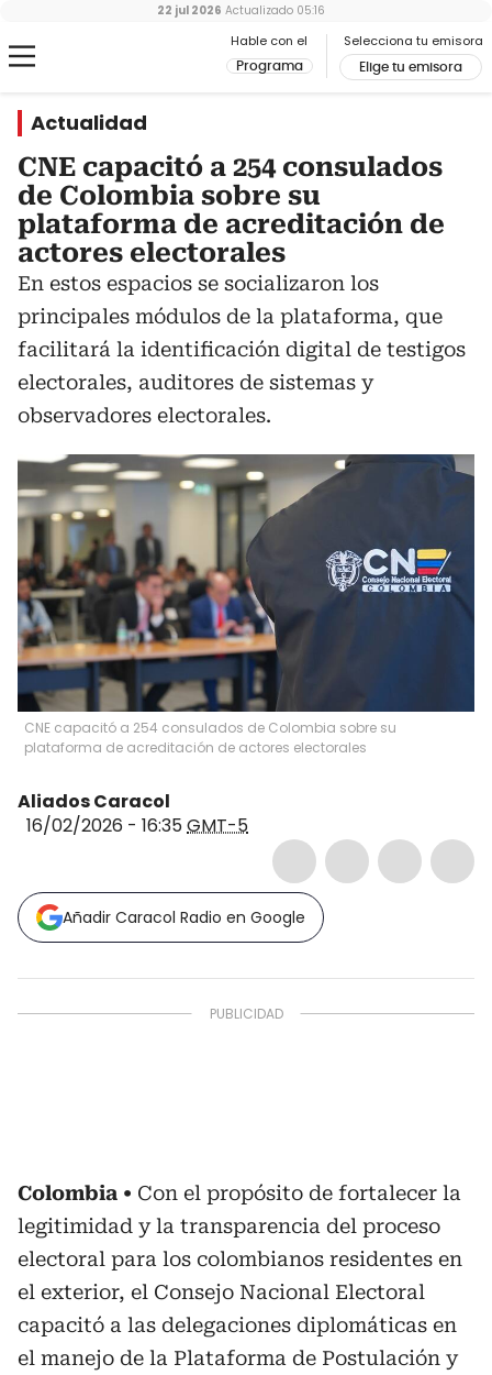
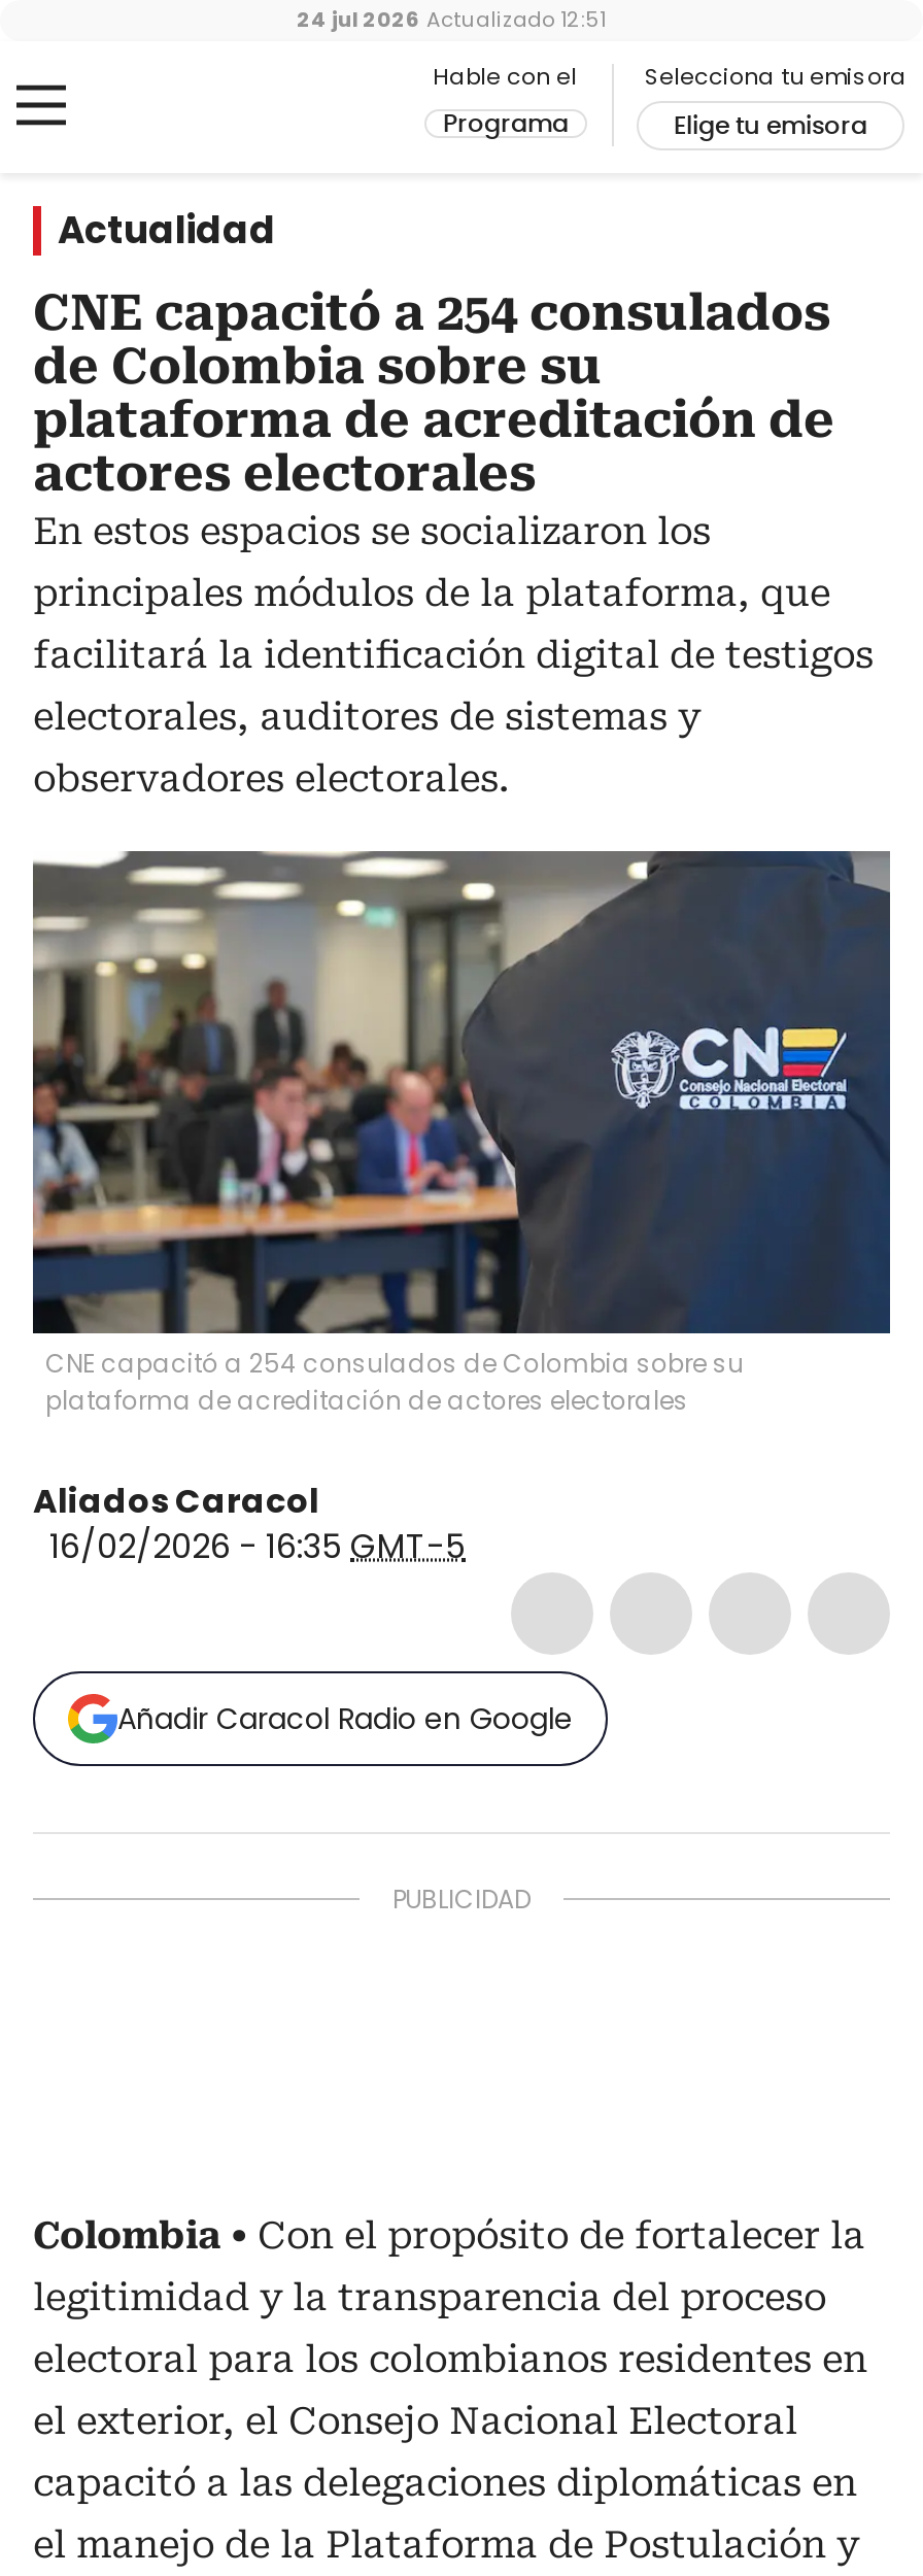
- 22 jul 2026 Actualizado 05:16
+ 24 jul 2026 Actualizado 12:51
